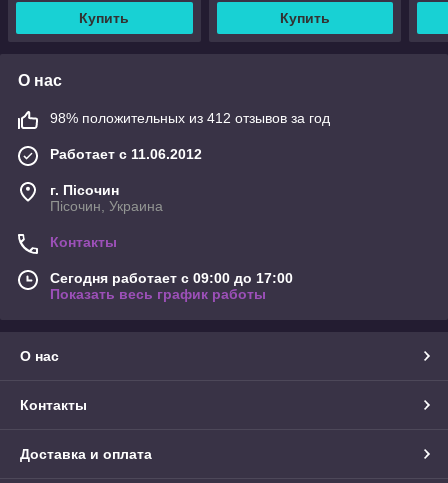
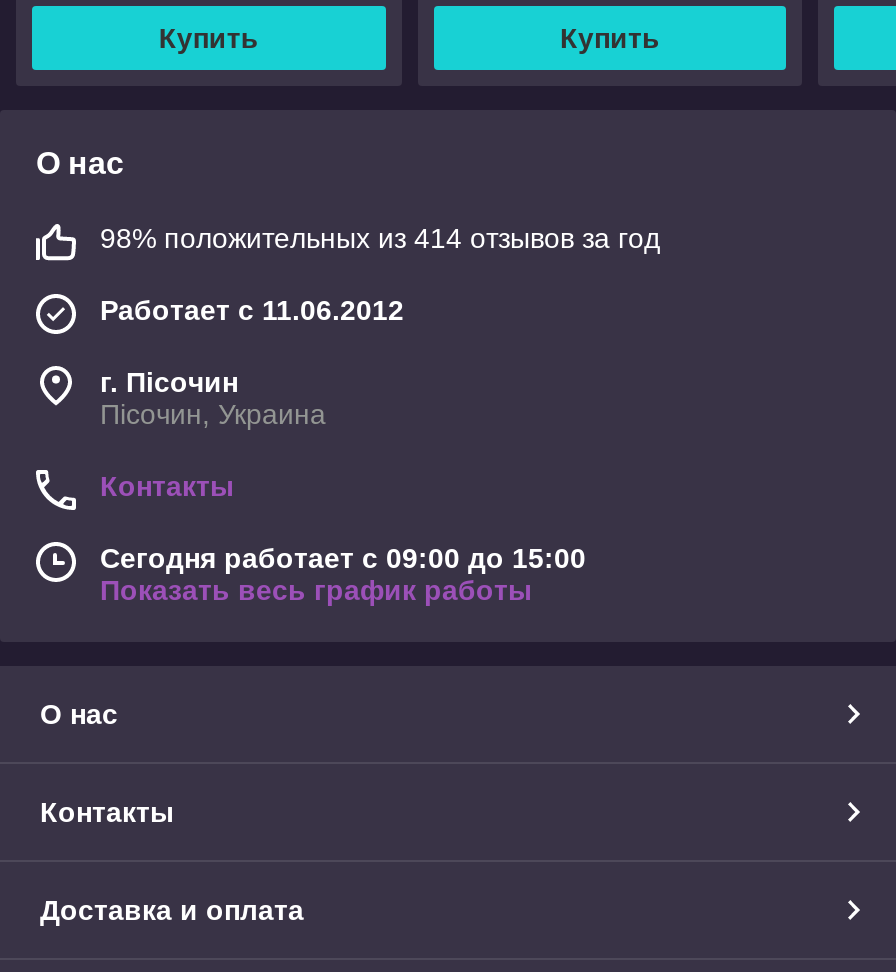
- 98% положительных из 412 отзывов за год
+ 98% положительных из 414 отзывов за год

- Сегодня работает с 09:00 до 17:00
+ Сегодня работает с 09:00 до 15:00
